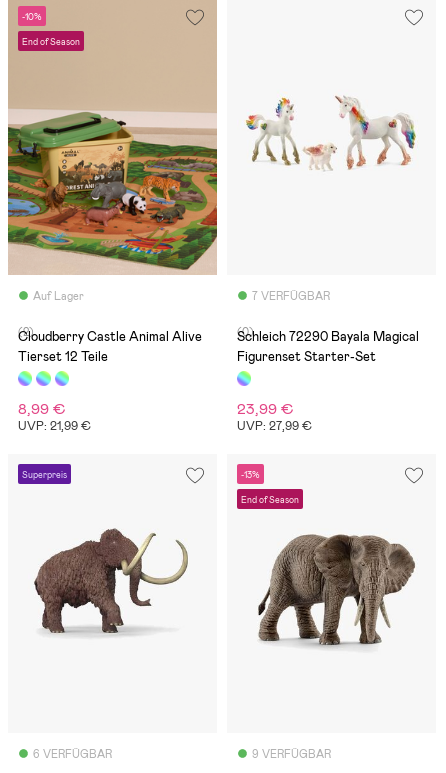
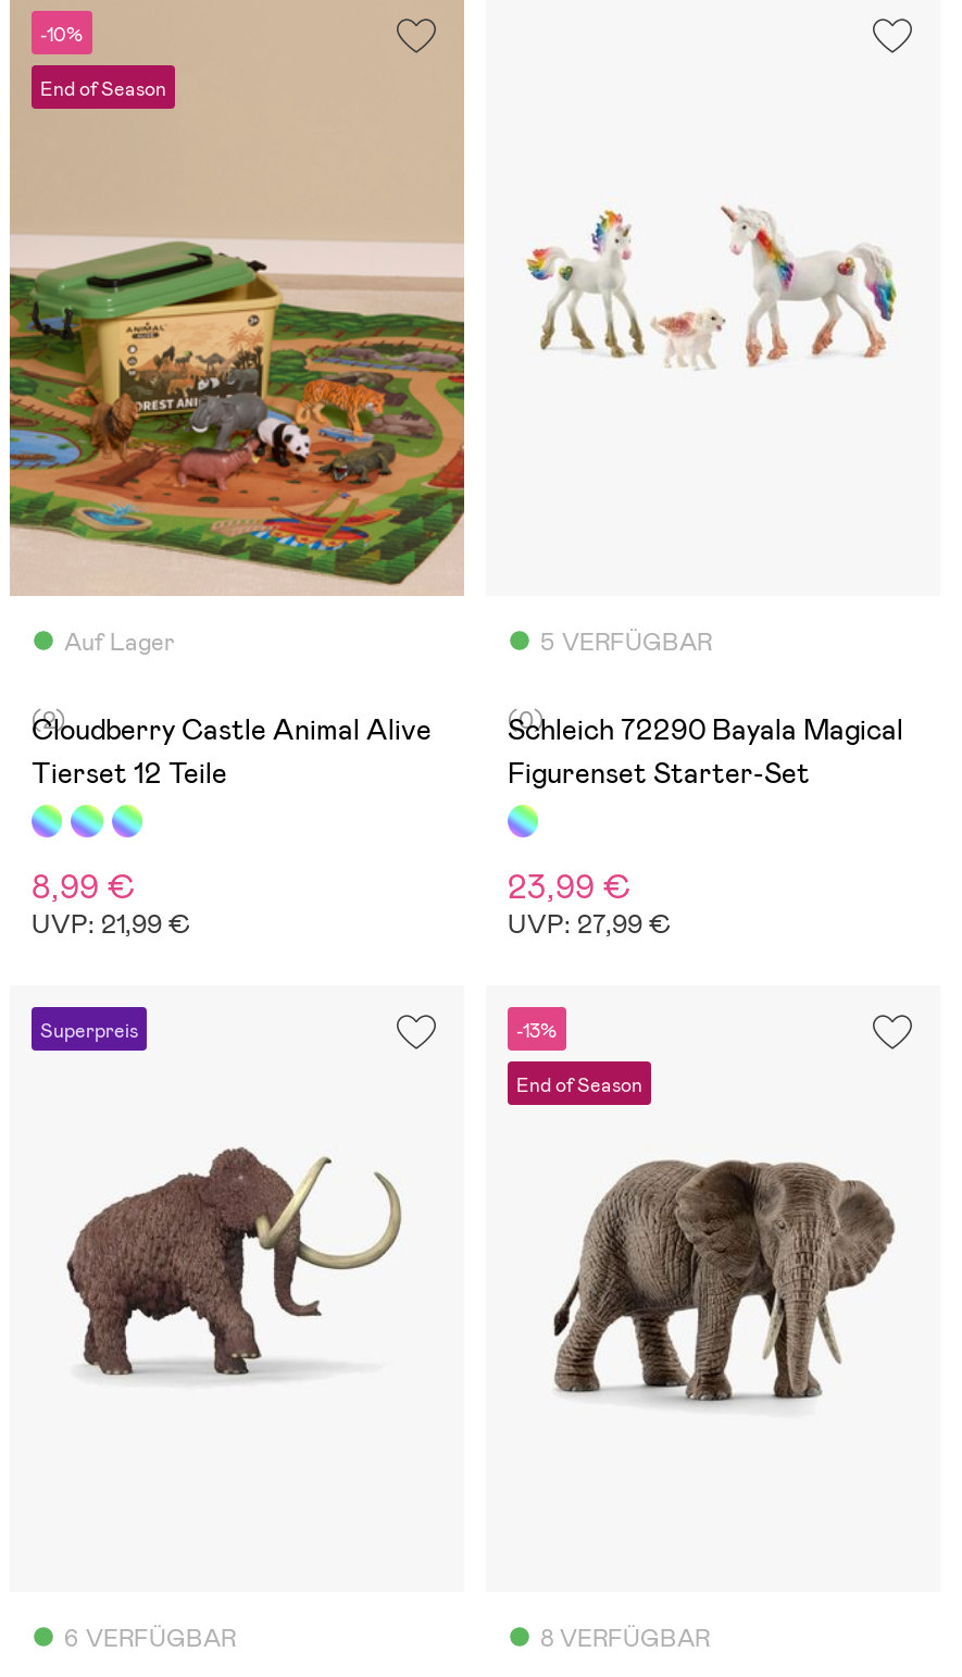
- 7 VERFÜGBAR
+ 5 VERFÜGBAR

- 9 VERFÜGBAR
+ 8 VERFÜGBAR
